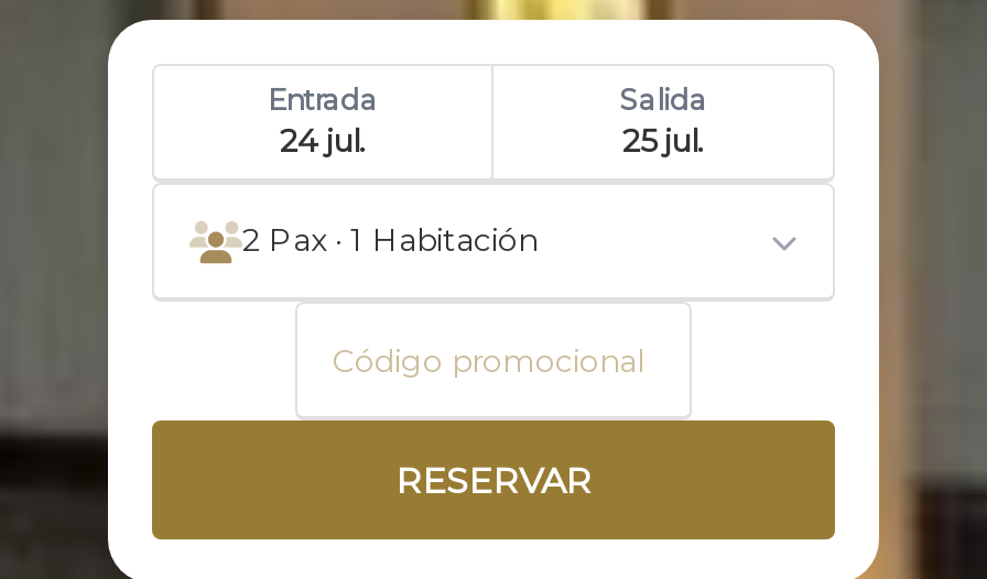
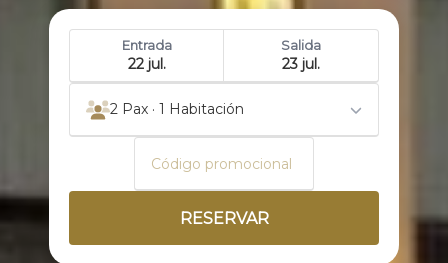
- 24 jul.
+ 22 jul.

- 25 jul.
+ 23 jul.
